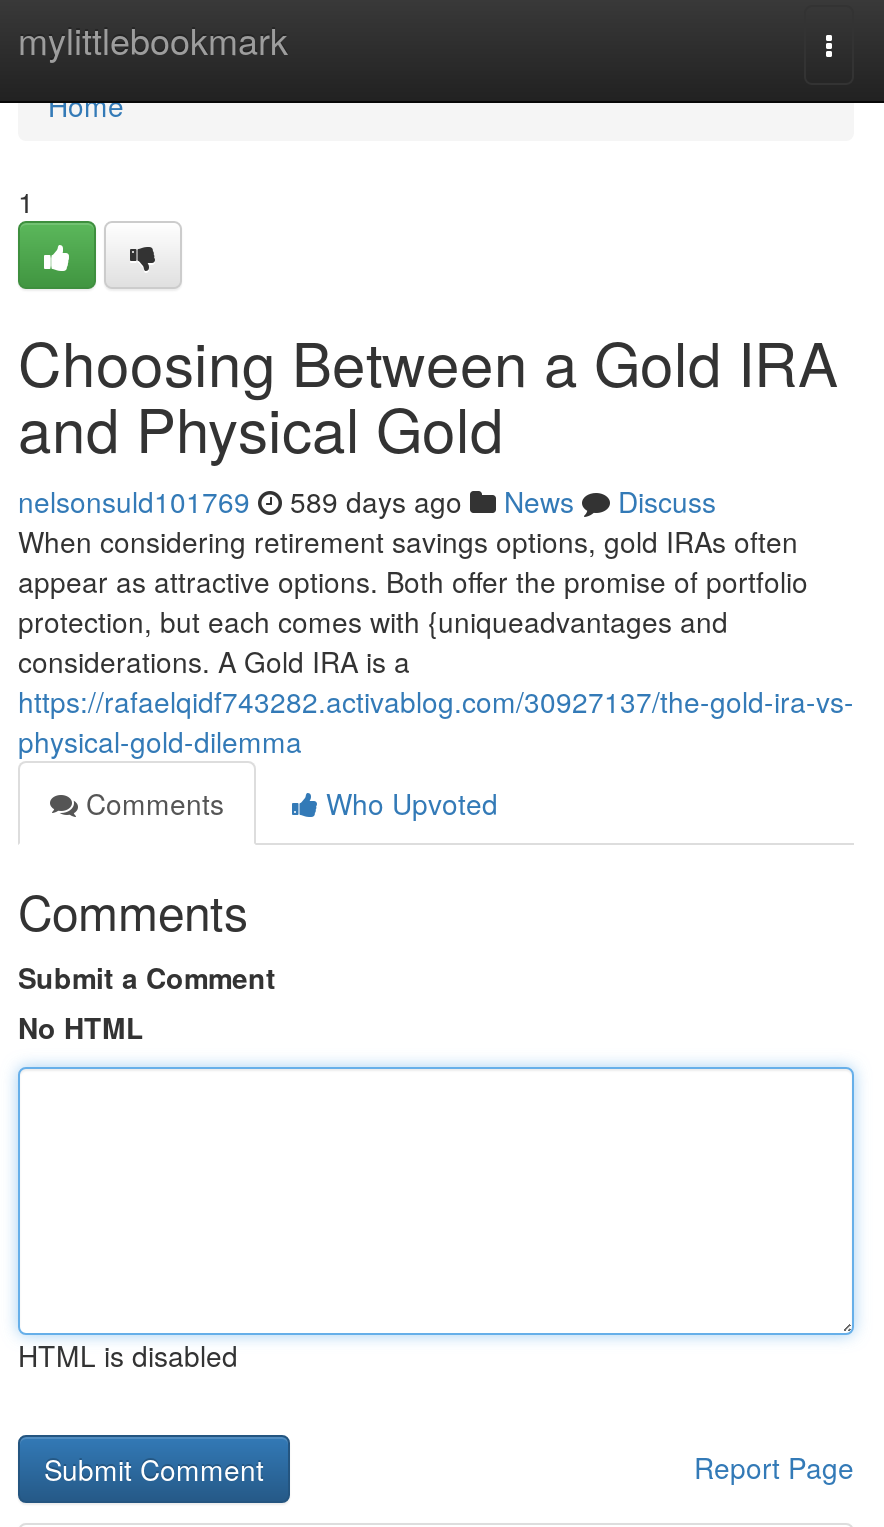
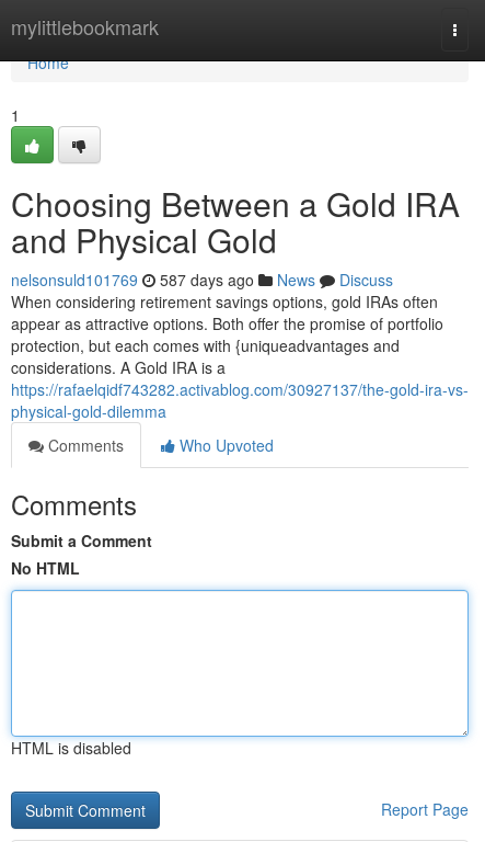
- nelsonsuld101769 589 days ago News Discuss
+ nelsonsuld101769 587 days ago News Discuss
